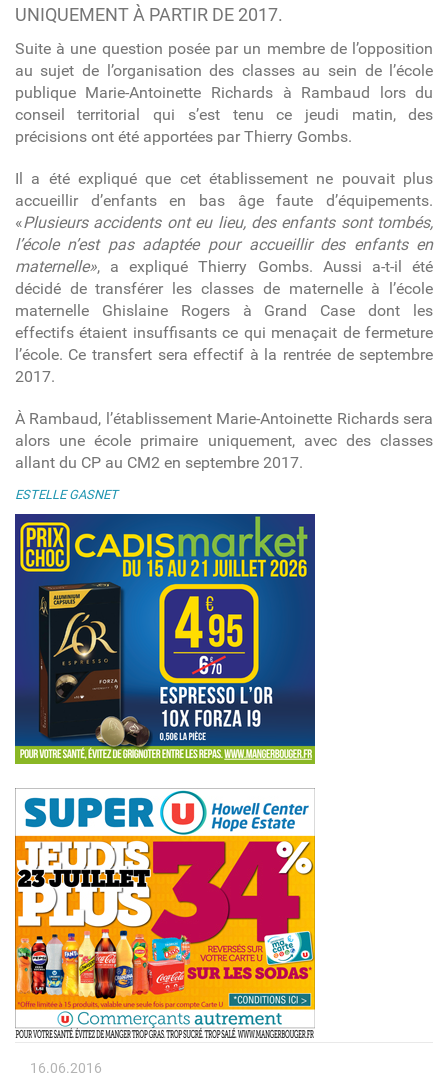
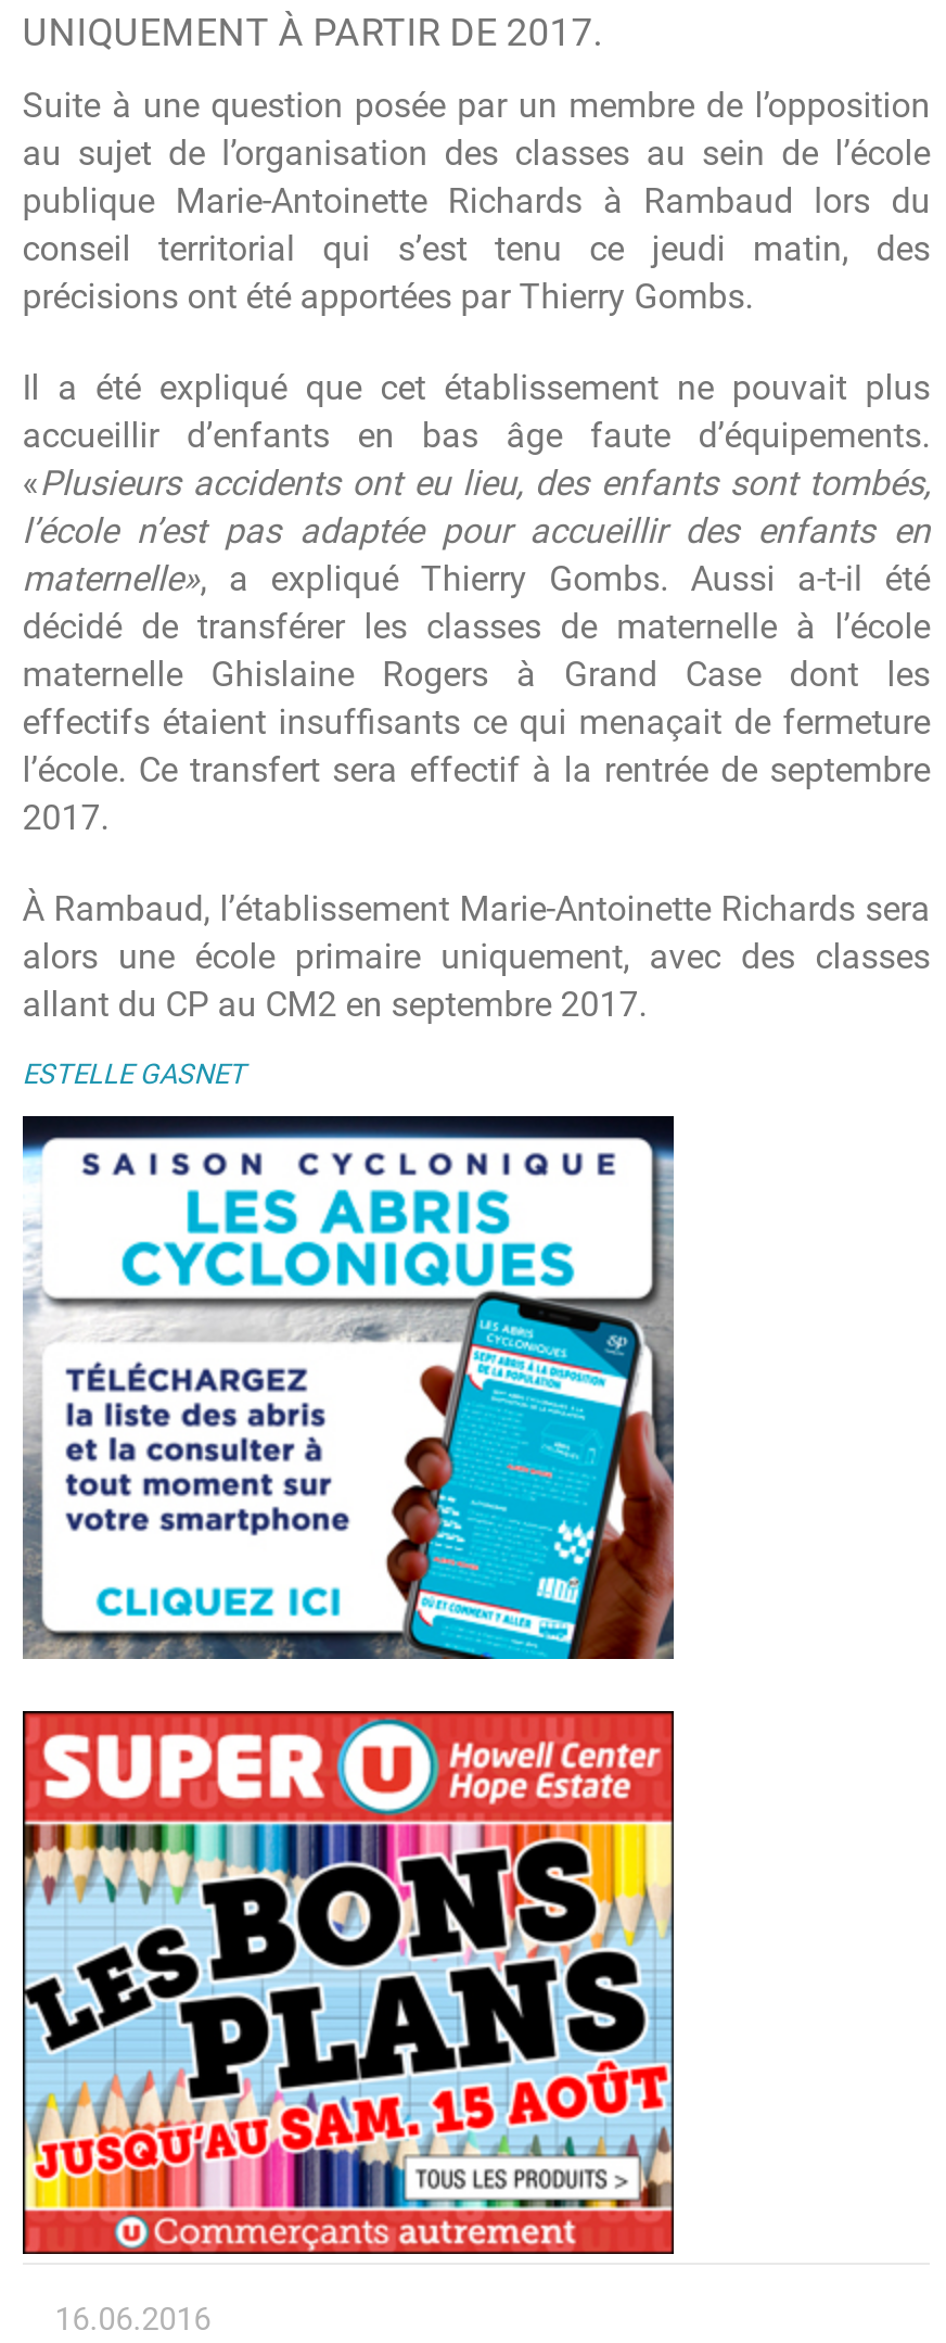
- [image]
+ [image]

- [image]
+ [image]
